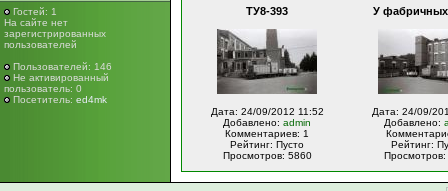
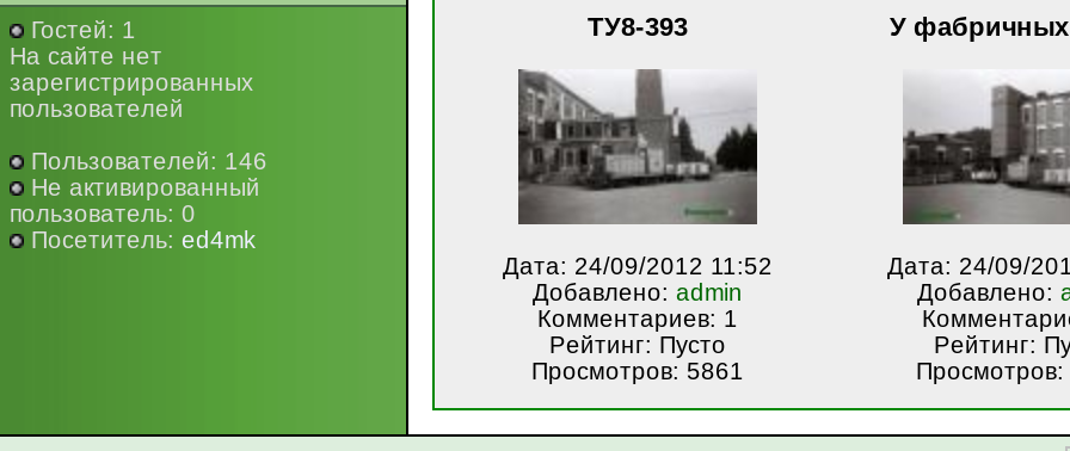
- Просмотров: 5860
+ Просмотров: 5861
